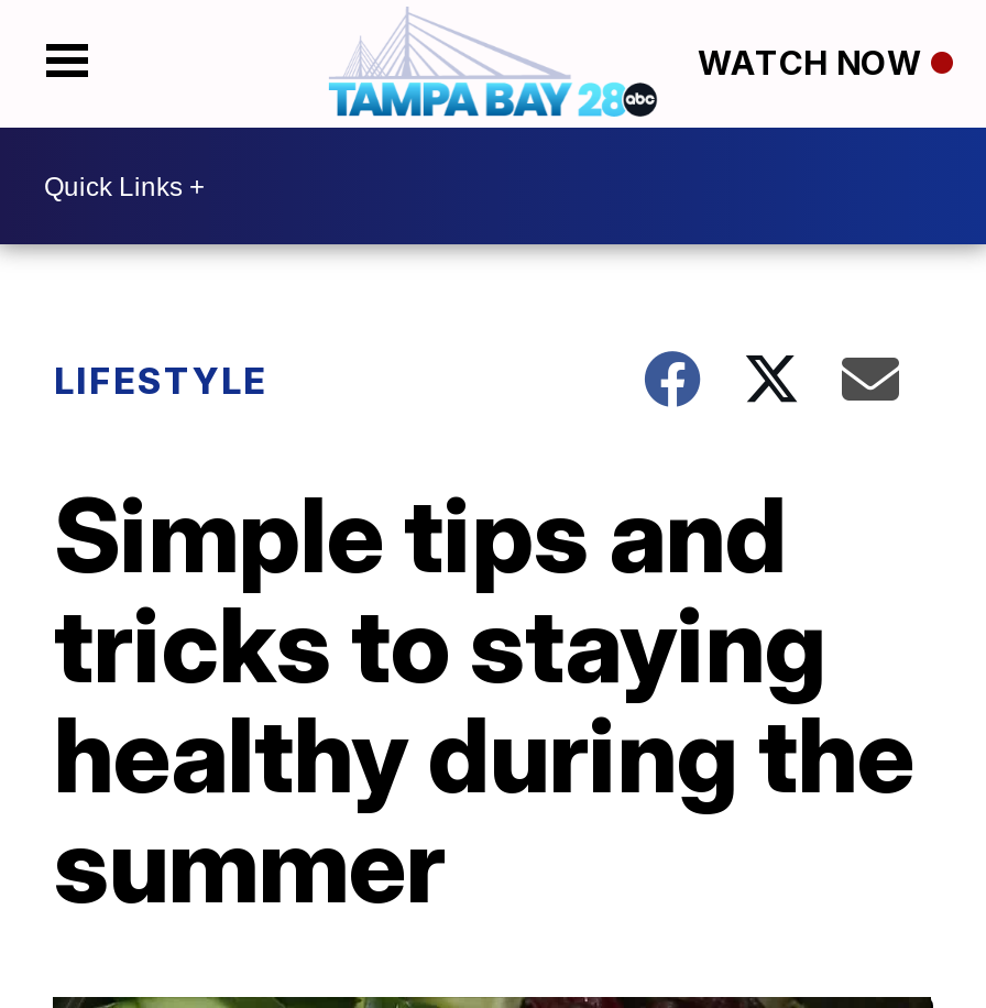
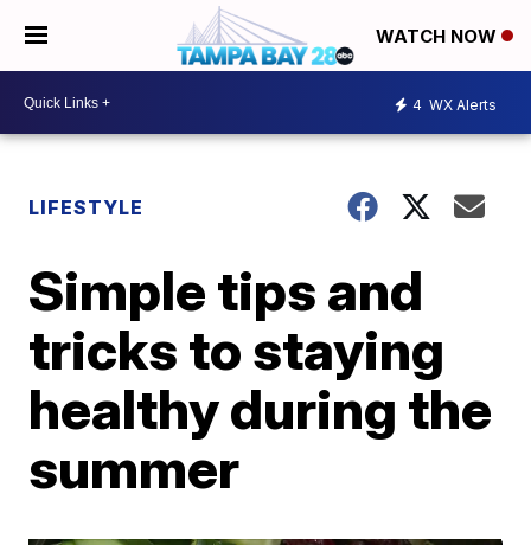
+ 4 WX Alerts
